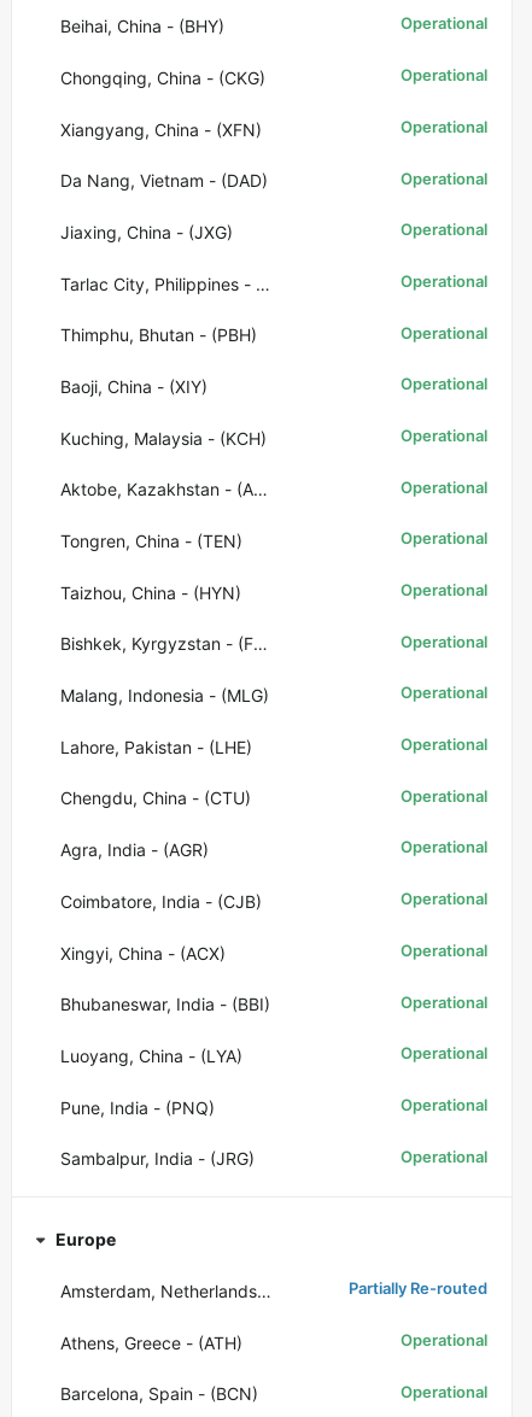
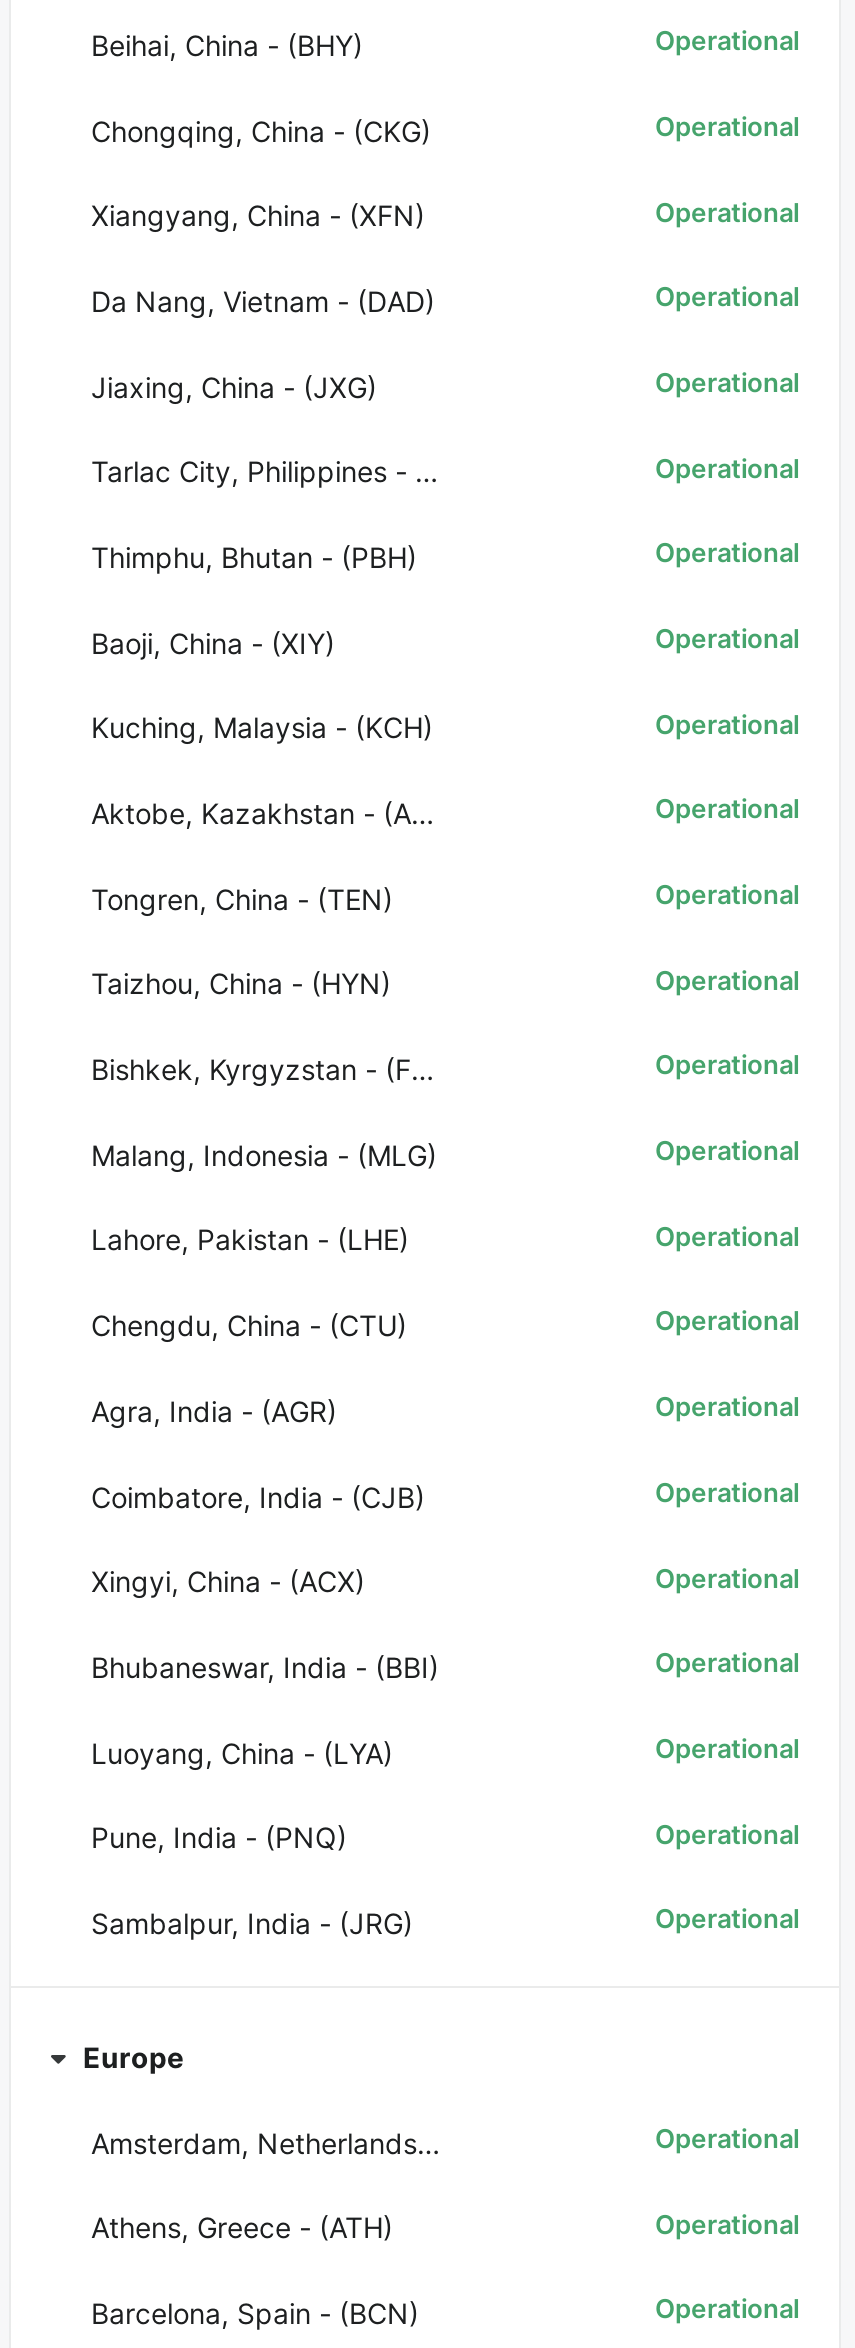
- Partially Re-routed
+ Operational
